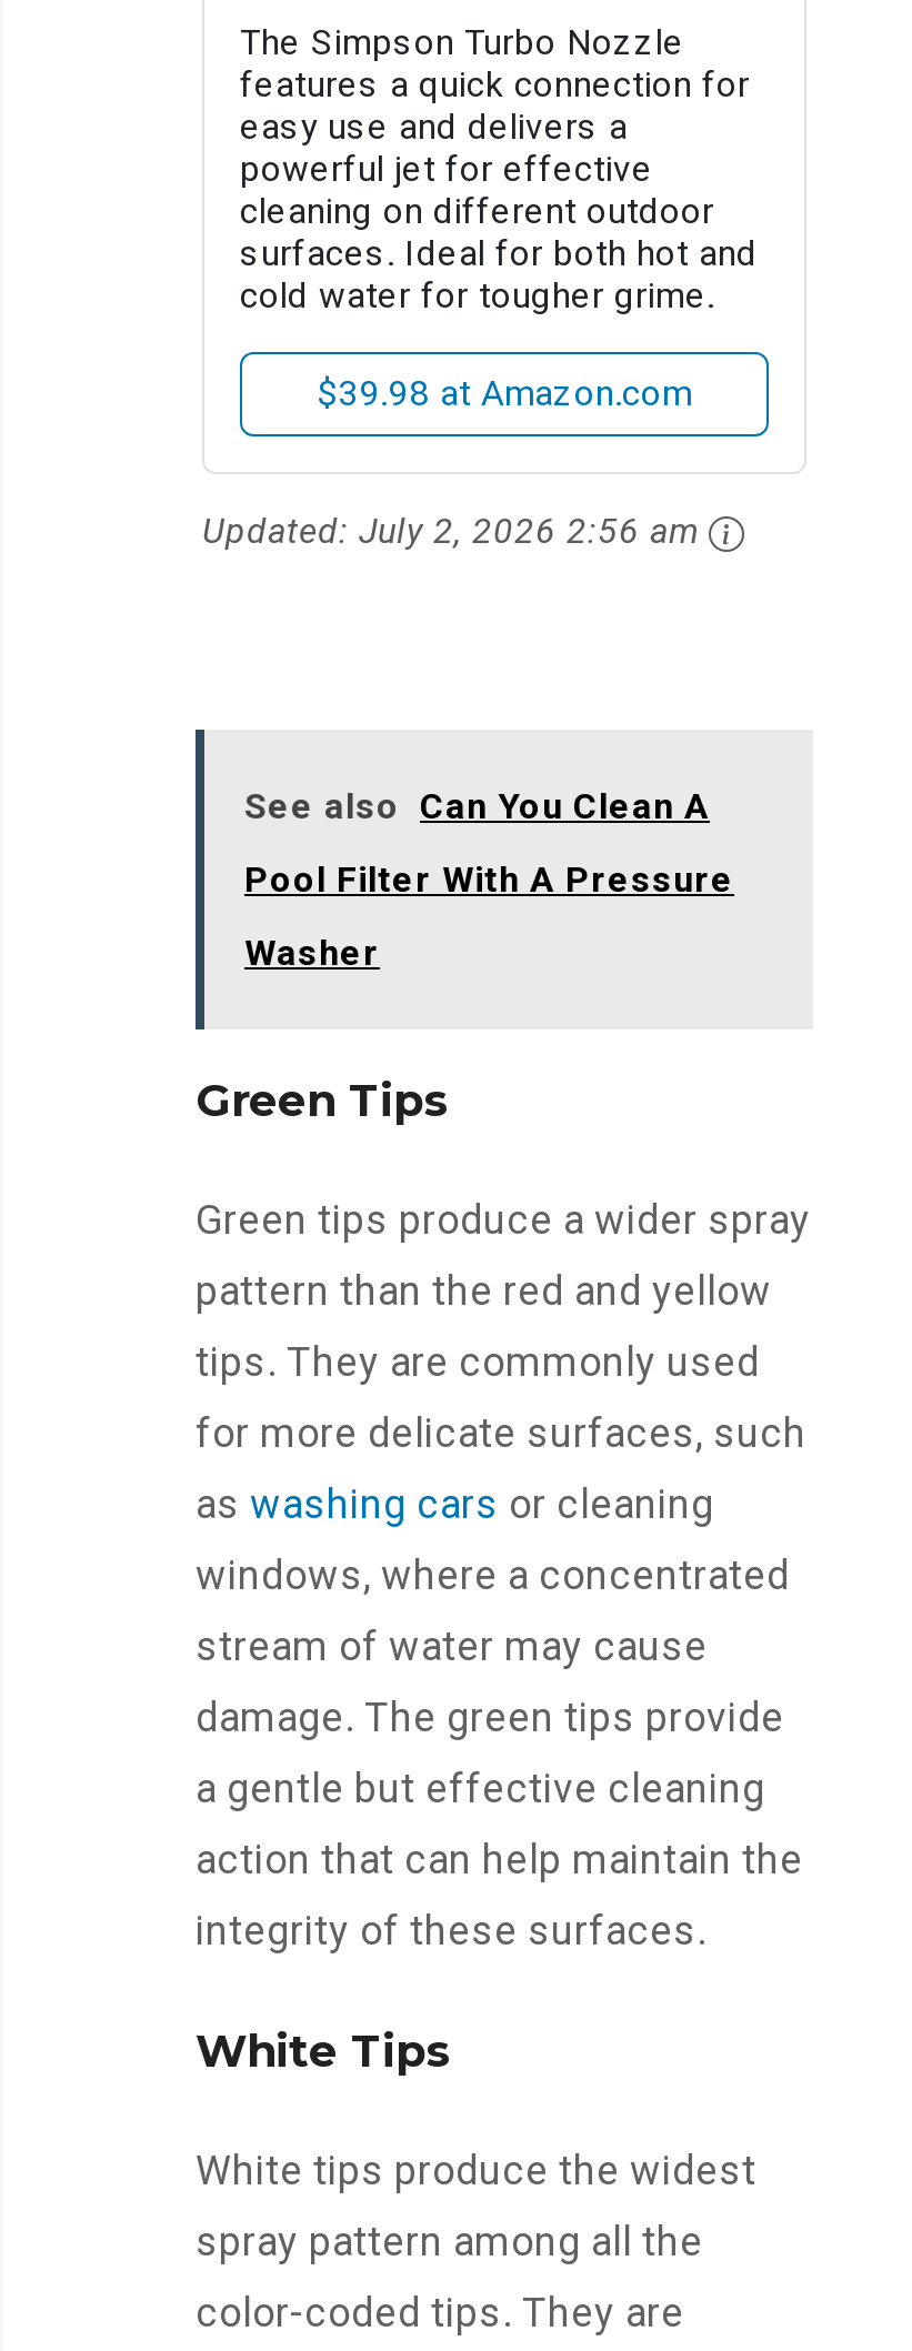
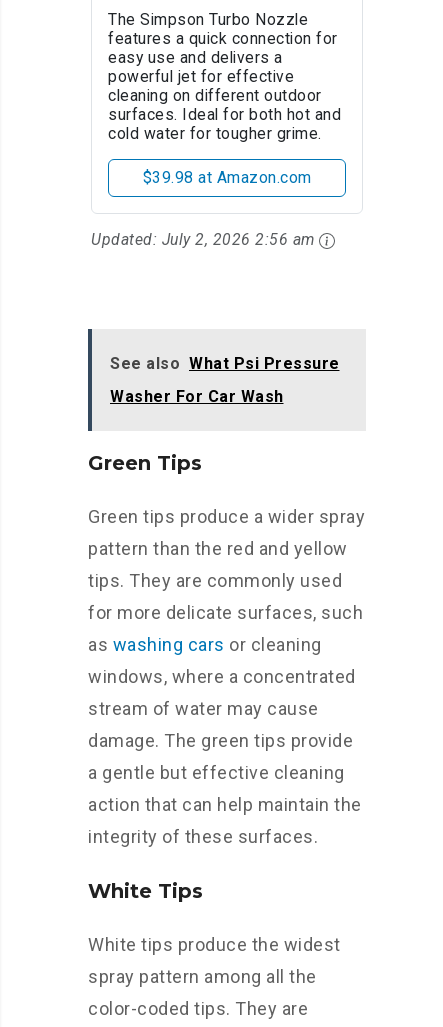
- See also Can You Clean A
- Pool Filter With A Pressure
- Washer
+ See also What Psi Pressure
+ Washer For Car Wash
